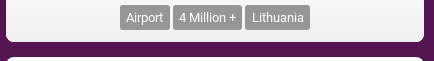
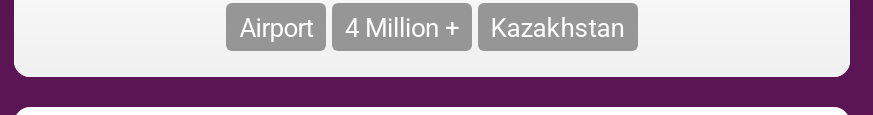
- Lithuania
+ Kazakhstan
